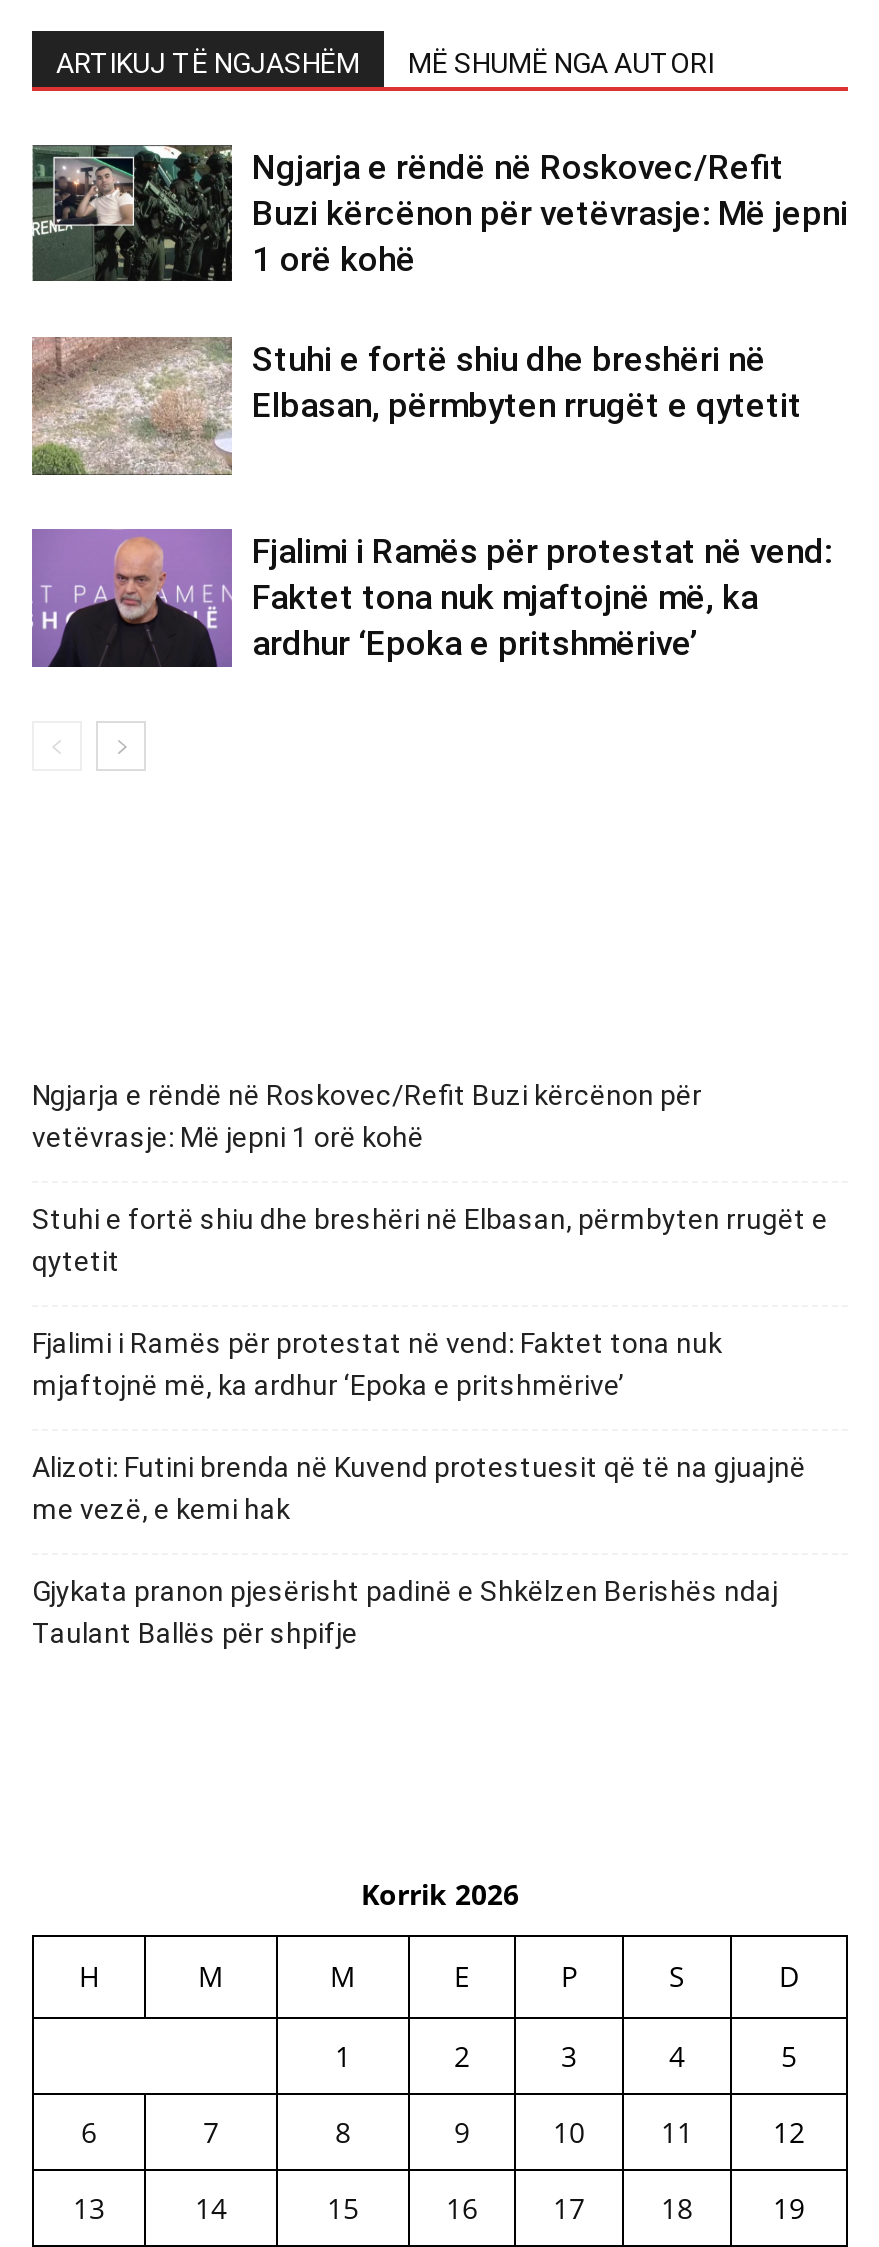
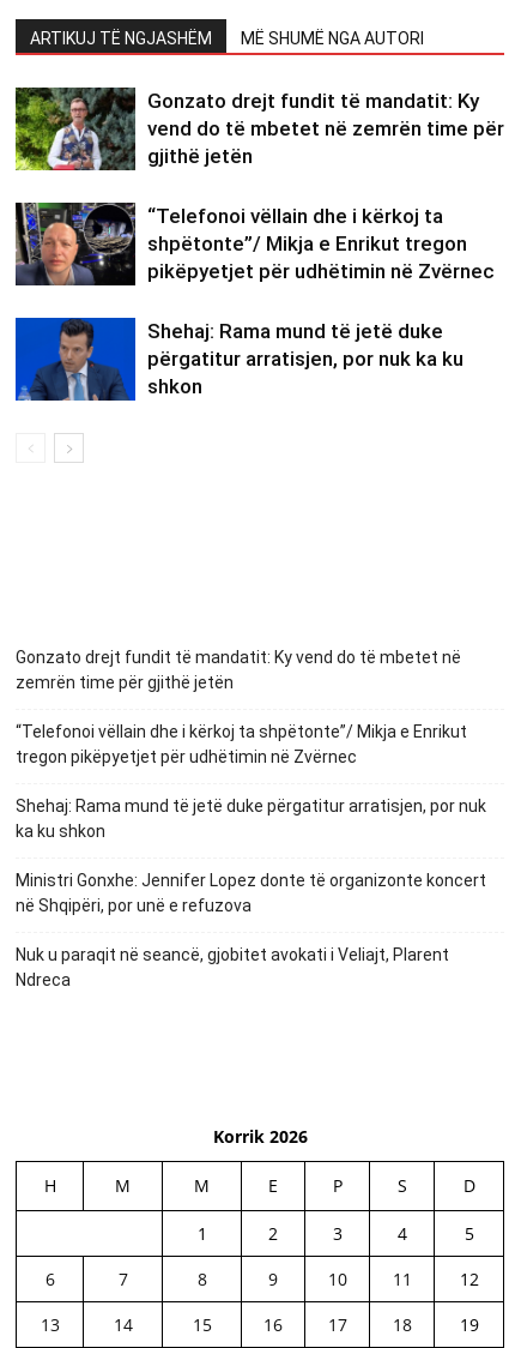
- [image]
- Ngjarja e rëndë në Roskovec/Refit
- Buzi kërcënon për vetëvrasje: Më jepni
- 1 orë kohë
+ [image]
+ Gonzato drejt fundit të mandatit: Ky
+ vend do të mbetet në zemrën time për
+ gjithë jetën

- [image]
- Stuhi e fortë shiu dhe breshëri në
- Elbasan, përmbyten rrugët e qytetit
+ [image]
+ “Telefonoi vëllain dhe i kërkoj ta
+ shpëtonte”/ Mikja e Enrikut tregon
+ pikëpyetjet për udhëtimin në Zvërnec

- [image]
- Fjalimi i Ramës për protestat në vend:
- Faktet tona nuk mjaftojnë më, ka
- ardhur ‘Epoka e pritshmërive’
+ [image]
+ Shehaj: Rama mund të jetë duke
+ përgatitur arratisjen, por nuk ka ku
+ shkon

- Ngjarja e rëndë në Roskovec/Refit Buzi kërcënon për
- vetëvrasje: Më jepni 1 orë kohë
+ Gonzato drejt fundit të mandatit: Ky vend do të mbetet në
+ zemrën time për gjithë jetën

- Stuhi e fortë shiu dhe breshëri në Elbasan, përmbyten rrugët e
- qytetit
+ “Telefonoi vëllain dhe i kërkoj ta shpëtonte”/ Mikja e Enrikut
+ tregon pikëpyetjet për udhëtimin në Zvërnec

- Fjalimi i Ramës për protestat në vend: Faktet tona nuk
- mjaftojnë më, ka ardhur ‘Epoka e pritshmërive’
+ Shehaj: Rama mund të jetë duke përgatitur arratisjen, por nuk
+ ka ku shkon

- Alizoti: Futini brenda në Kuvend protestuesit që të na gjuajnë
- me vezë, e kemi hak
+ Ministri Gonxhe: Jennifer Lopez donte të organizonte koncert
+ në Shqipëri, por unë e refuzova

- Gjykata pranon pjesërisht padinë e Shkëlzen Berishës ndaj
- Taulant Ballës për shpifje
+ Nuk u paraqit në seancë, gjobitet avokati i Veliajt, Plarent
+ Ndreca
